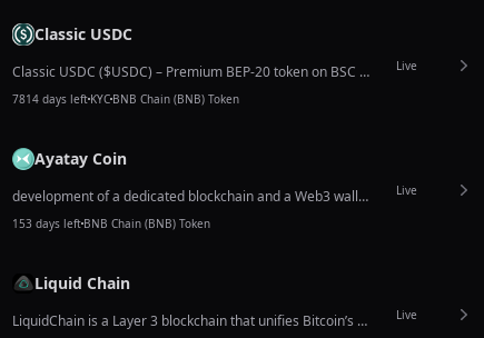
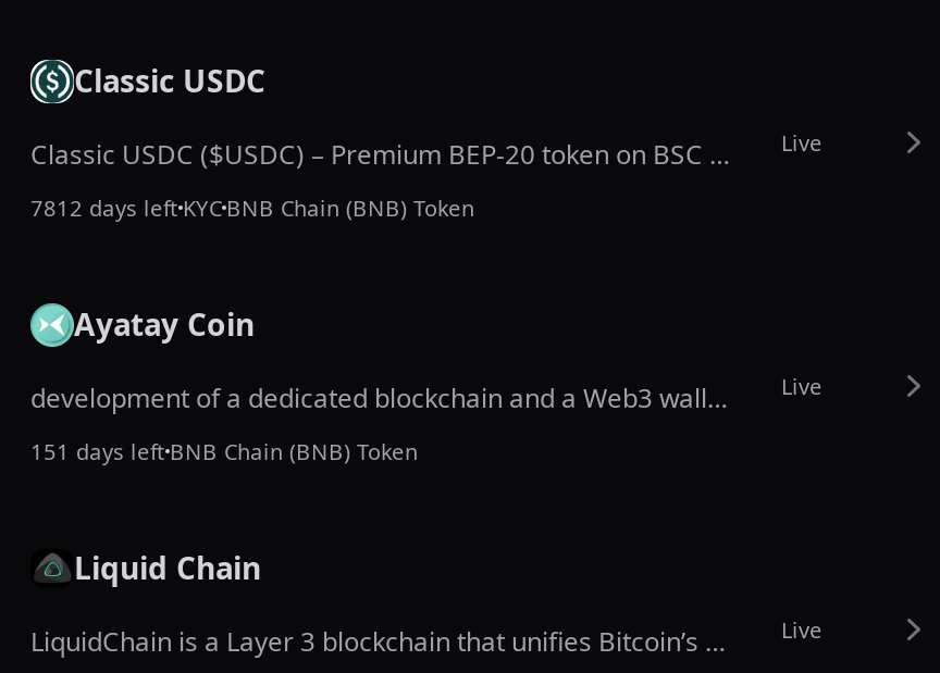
- 7814 days left KYC BNB Chain (BNB) Token
+ 7812 days left KYC BNB Chain (BNB) Token

- 153 days left BNB Chain (BNB) Token
+ 151 days left BNB Chain (BNB) Token
